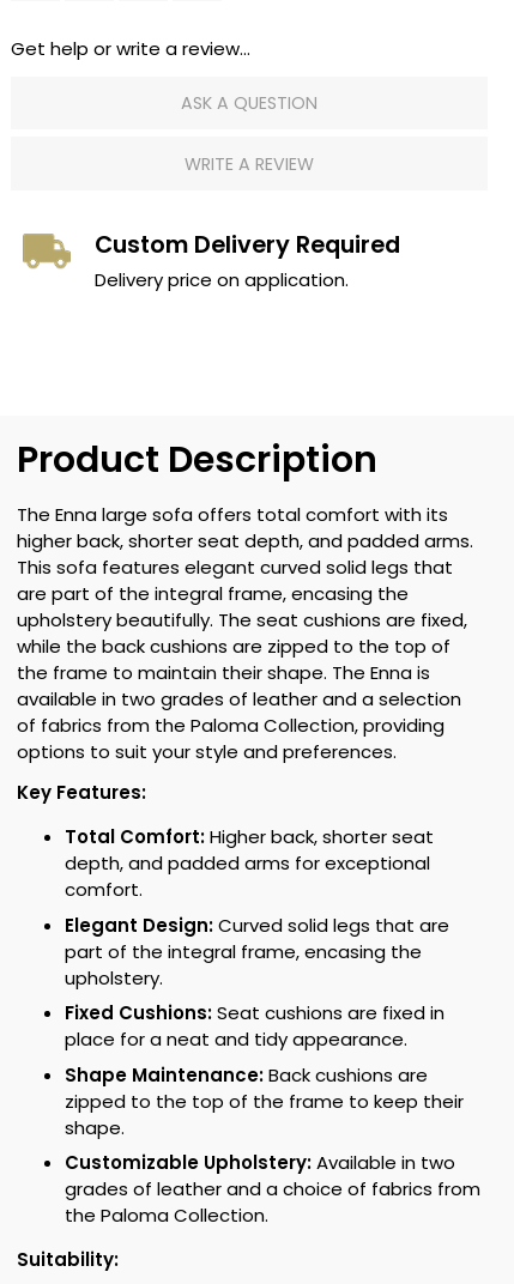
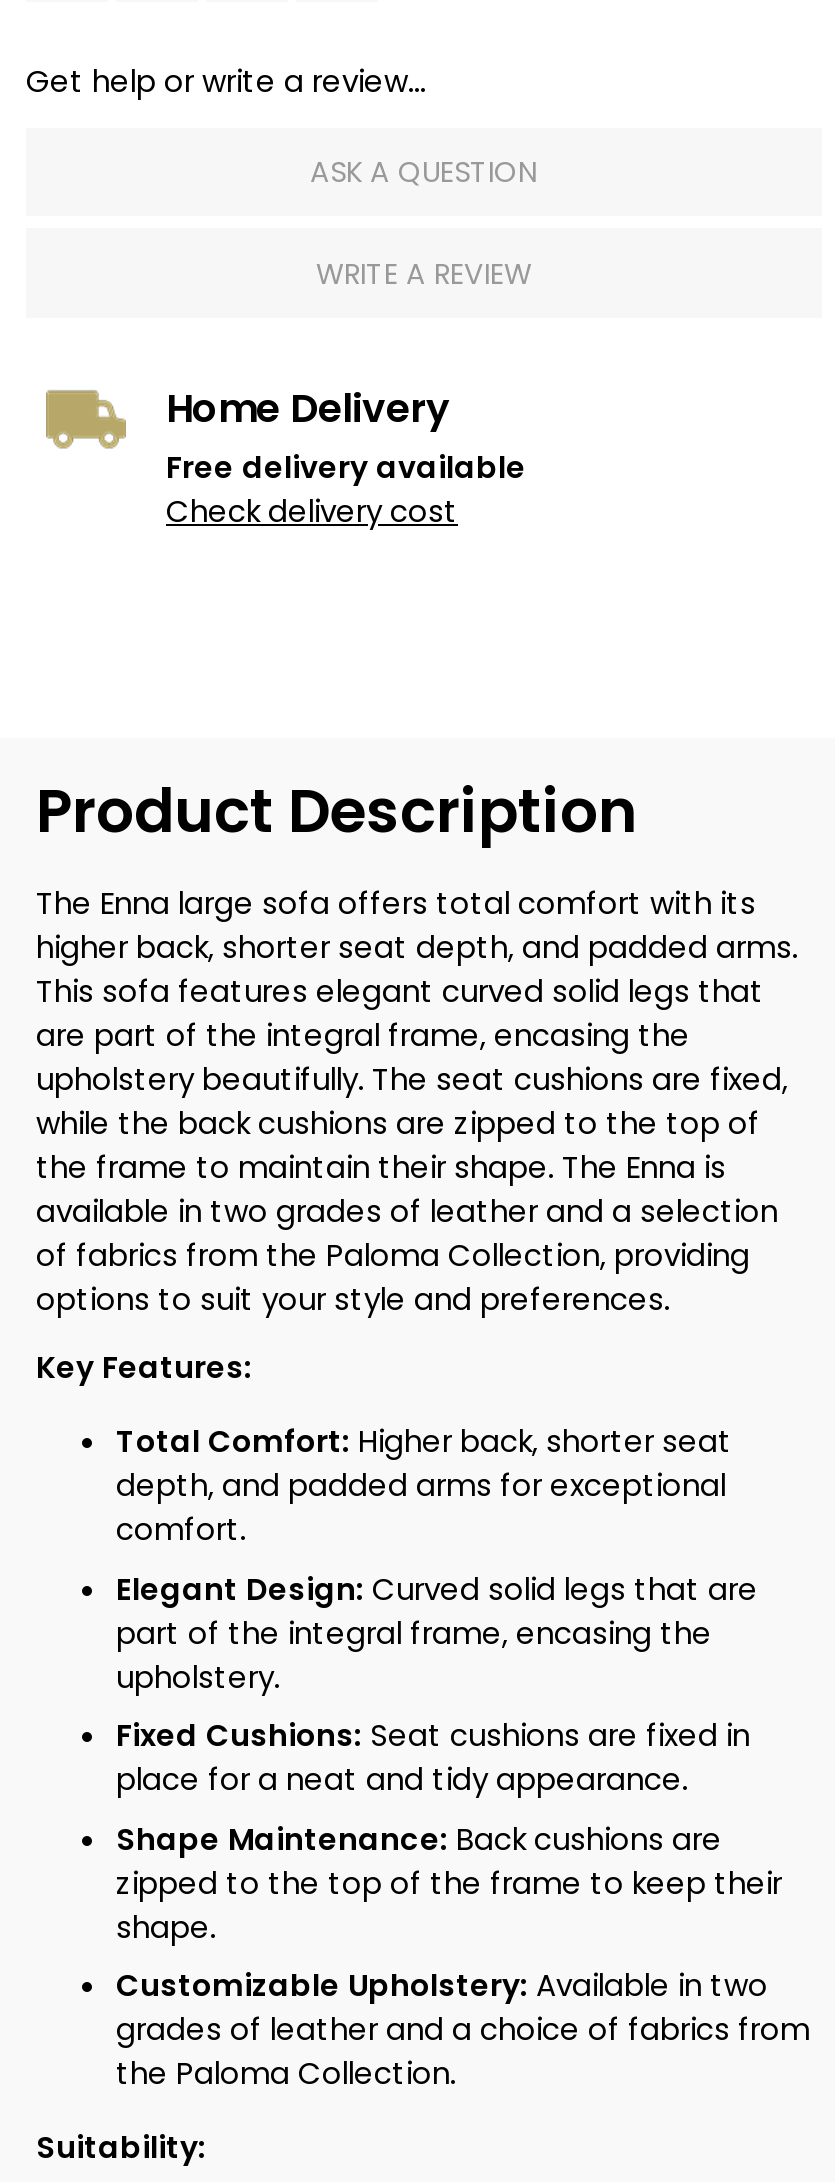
- Custom Delivery Required
- Delivery price on application.
+ Home Delivery
+ Free delivery available
+ Check delivery cost
